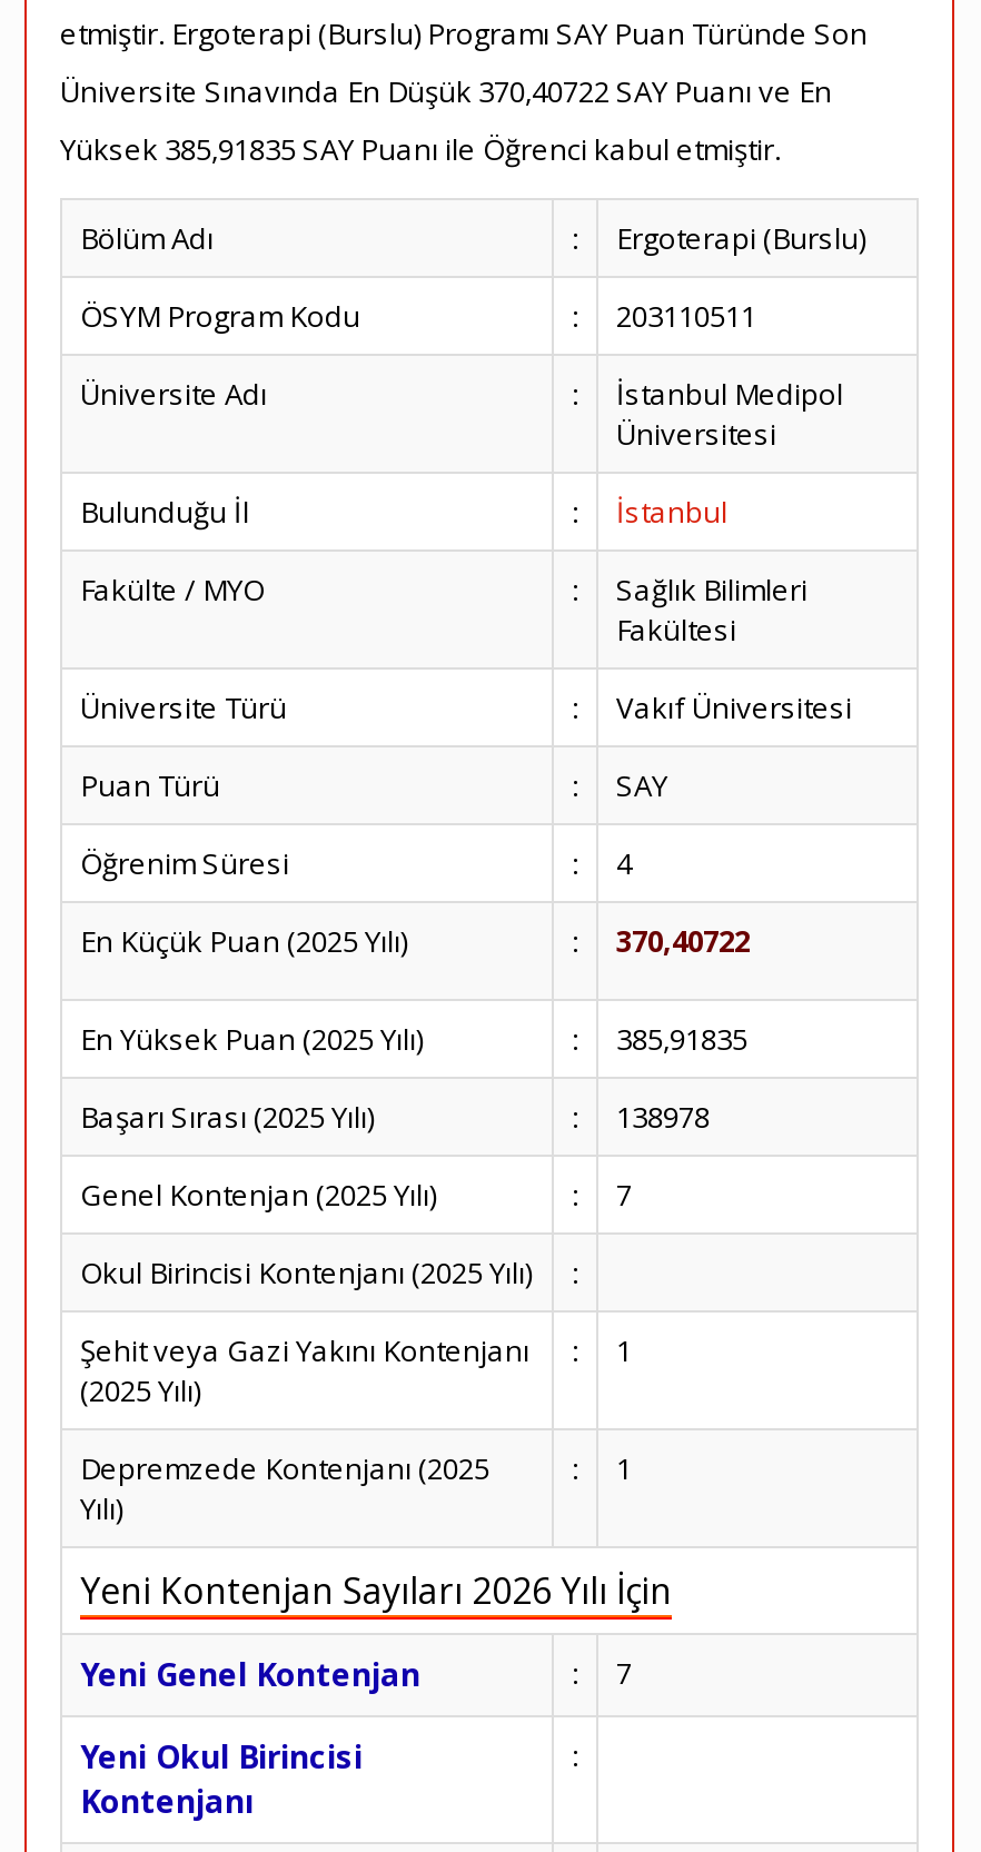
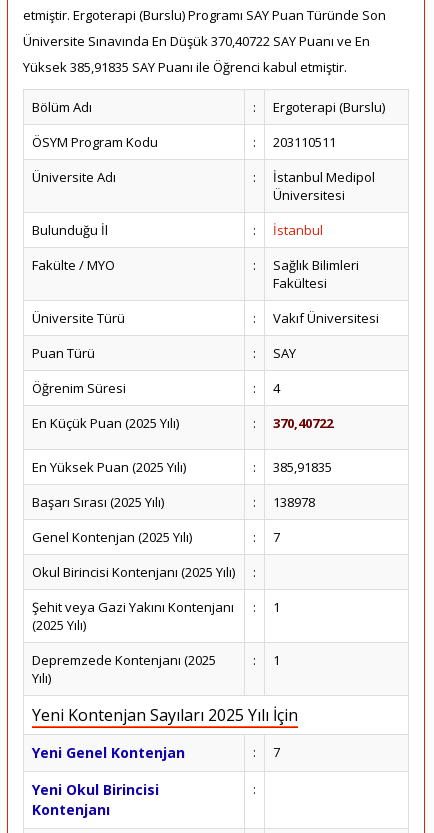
- Yeni Kontenjan Sayıları 2026 Yılı İçin
+ Yeni Kontenjan Sayıları 2025 Yılı İçin
